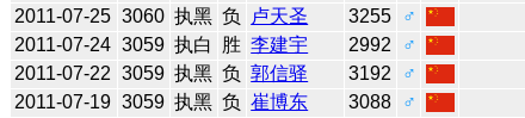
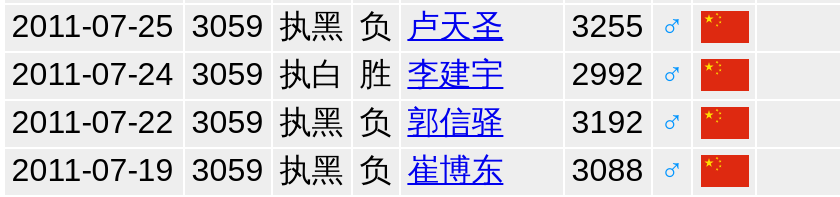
- 2011-07-25 3060 执黑 负 卢天圣
+ 2011-07-25 3059 执黑 负 卢天圣
